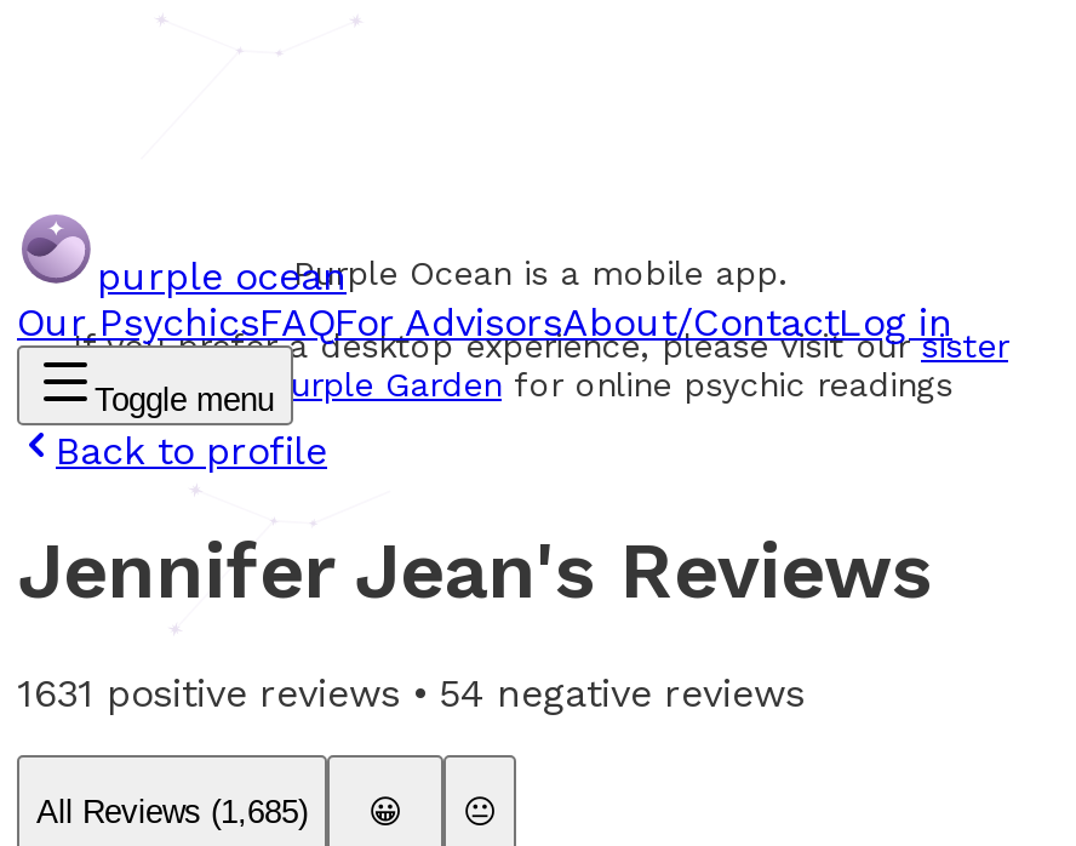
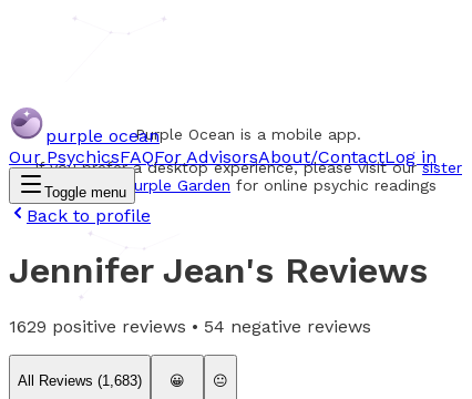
- 1631 positive reviews • 54 negative reviews
+ 1629 positive reviews • 54 negative reviews

- All Reviews (1,685)
+ All Reviews (1,683)
